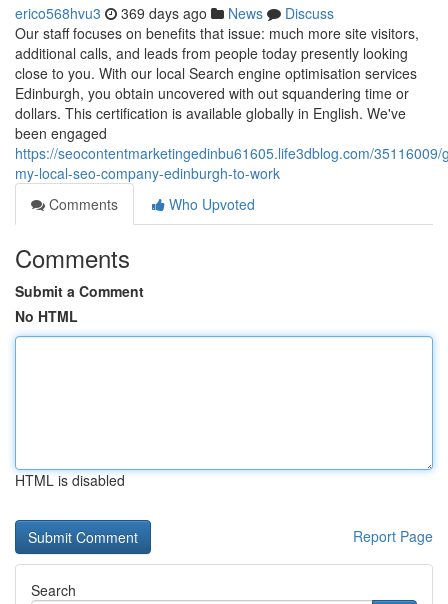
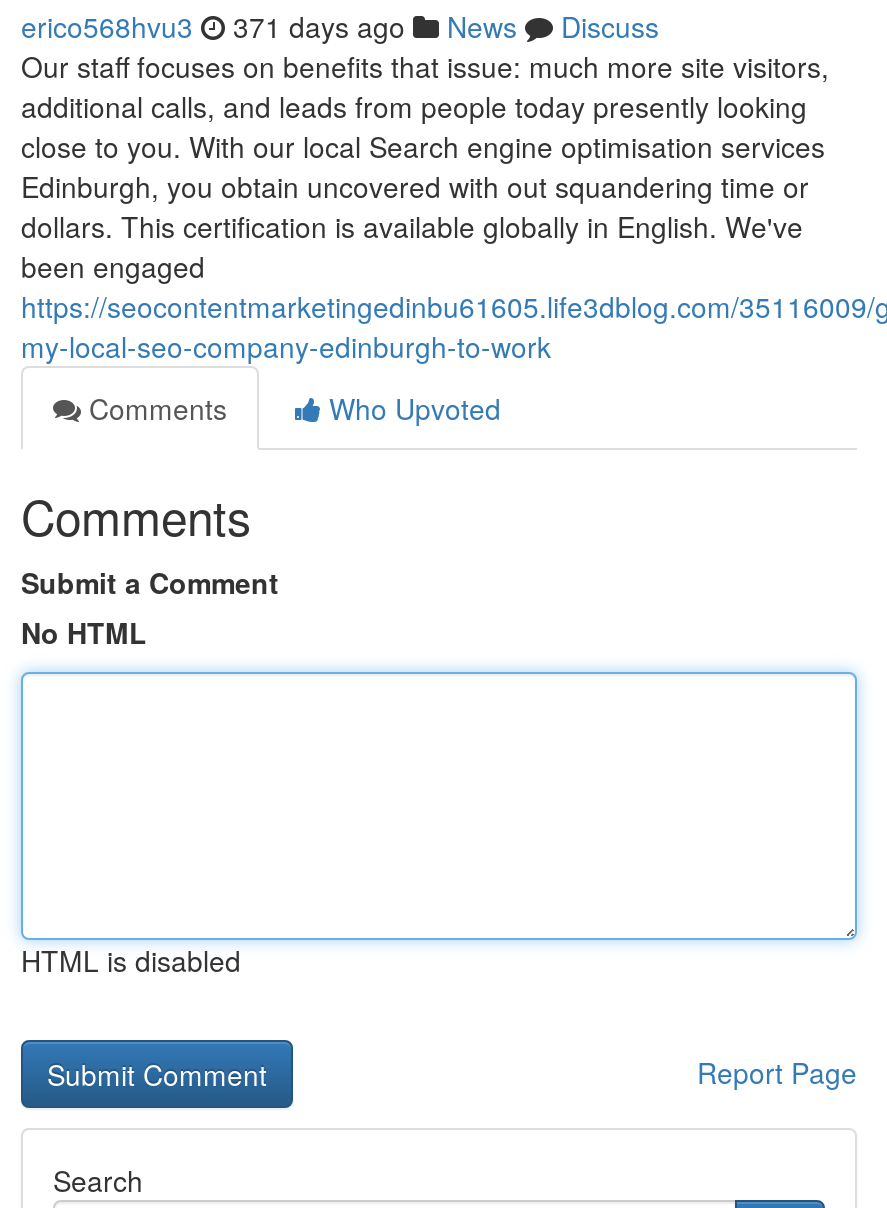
- erico568hvu3 369 days ago News Discuss
+ erico568hvu3 371 days ago News Discuss
